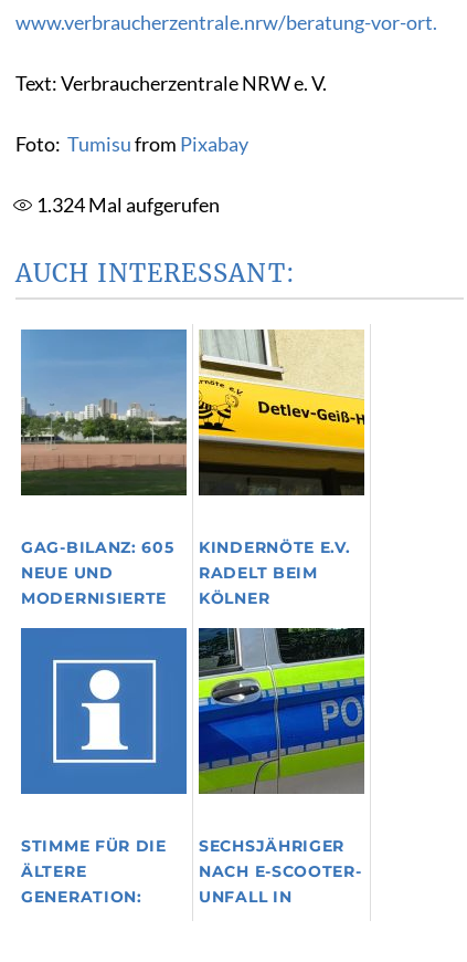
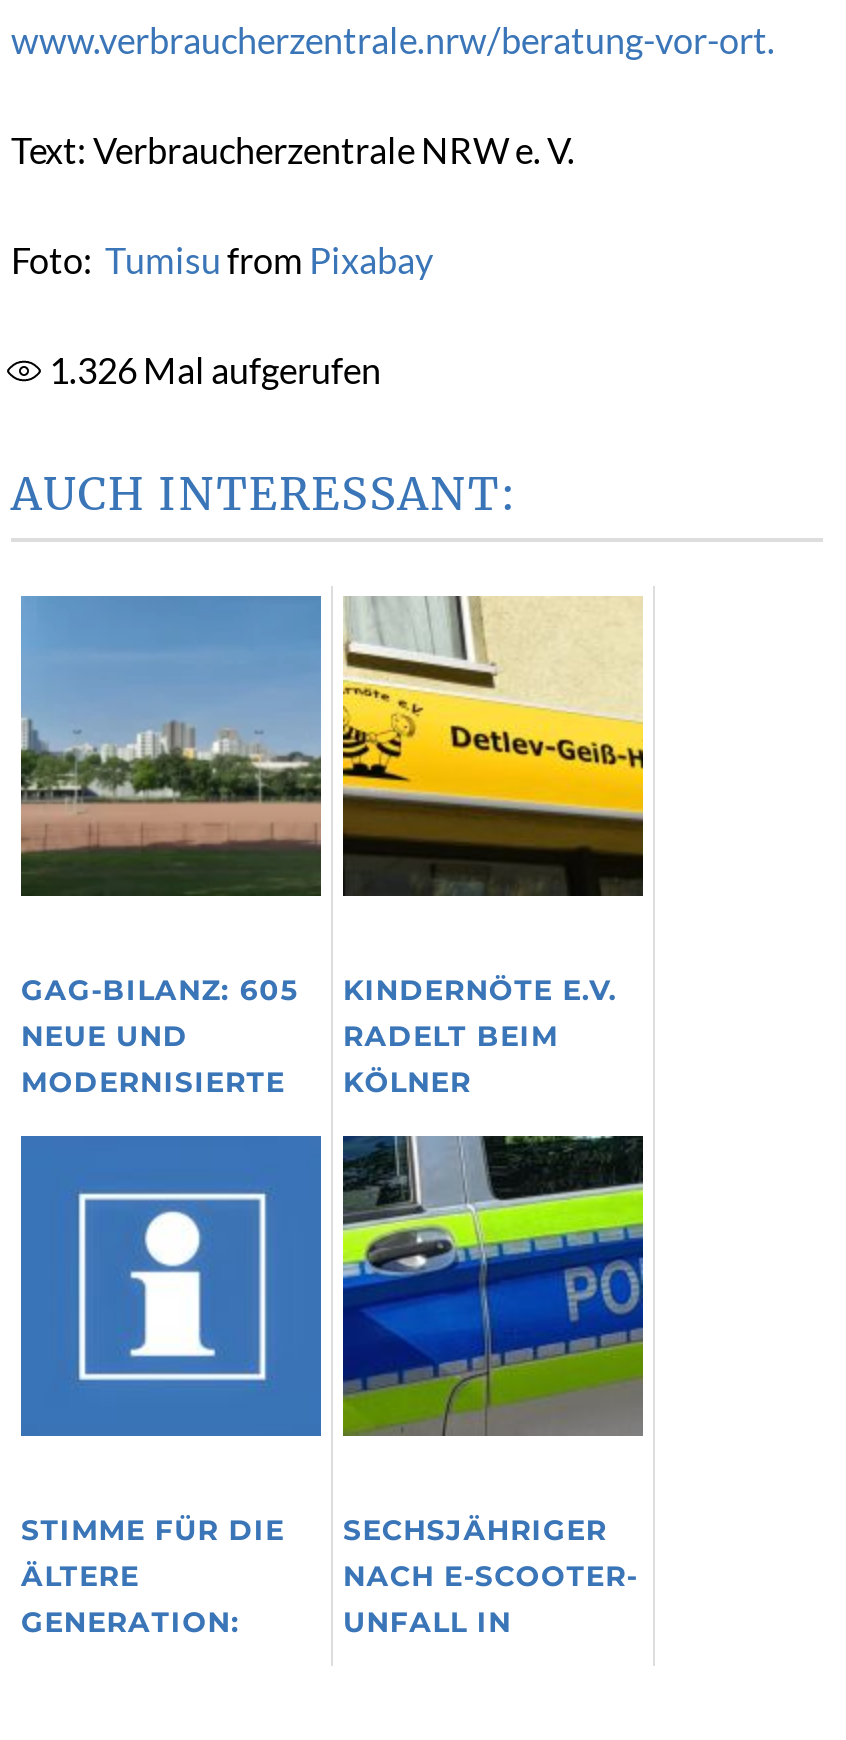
- 1.324 Mal aufgerufen
+ 1.326 Mal aufgerufen
